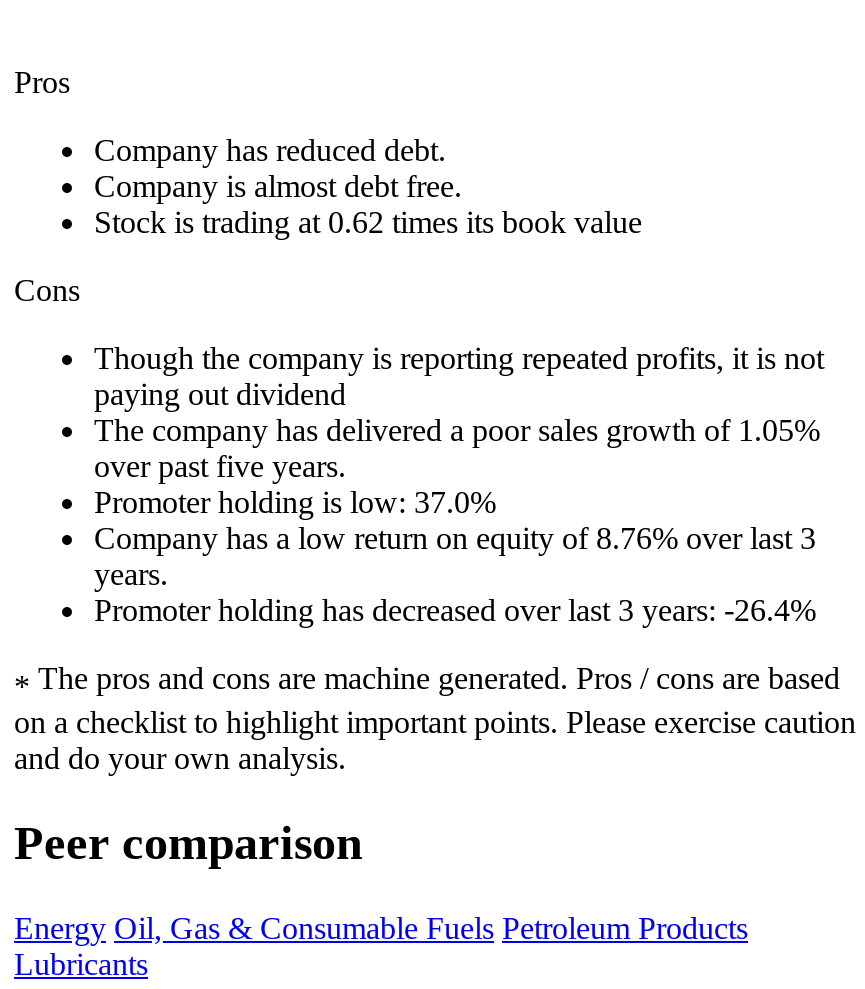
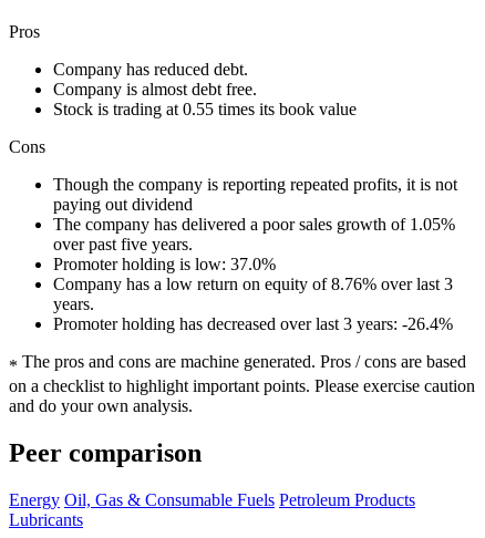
- Stock is trading at 0.62 times its book value
+ Stock is trading at 0.55 times its book value
